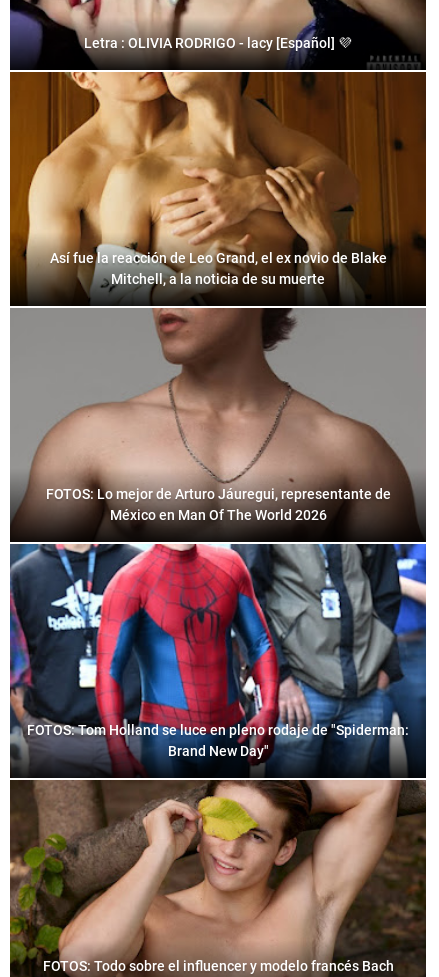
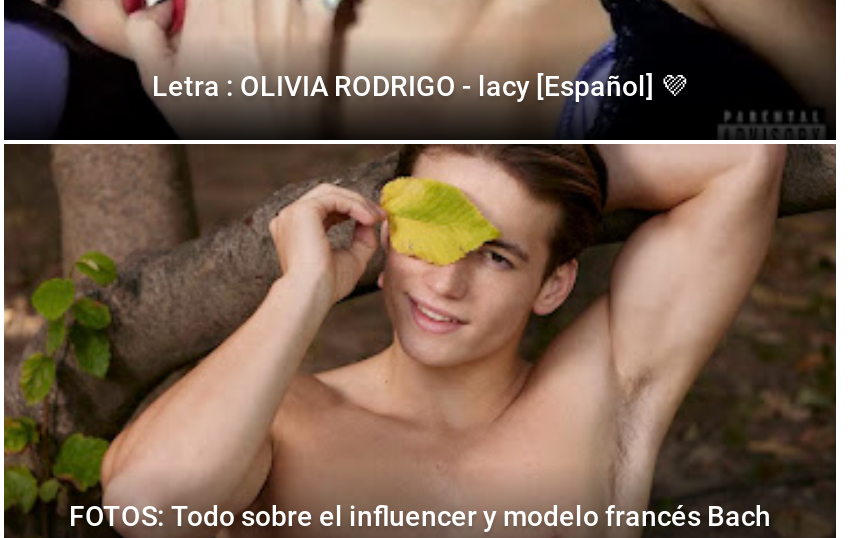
- [image]
- Así fue la reacción de Leo Grand, el ex novio de Blake
- Mitchell, a la noticia de su muerte

- FOTOS: Lo mejor de Arturo Jáuregui, representante de
- México en Man Of The World 2026

- FOTOS: Tom Holland se luce en pleno rodaje de "Spiderman:
- Brand New Day"
